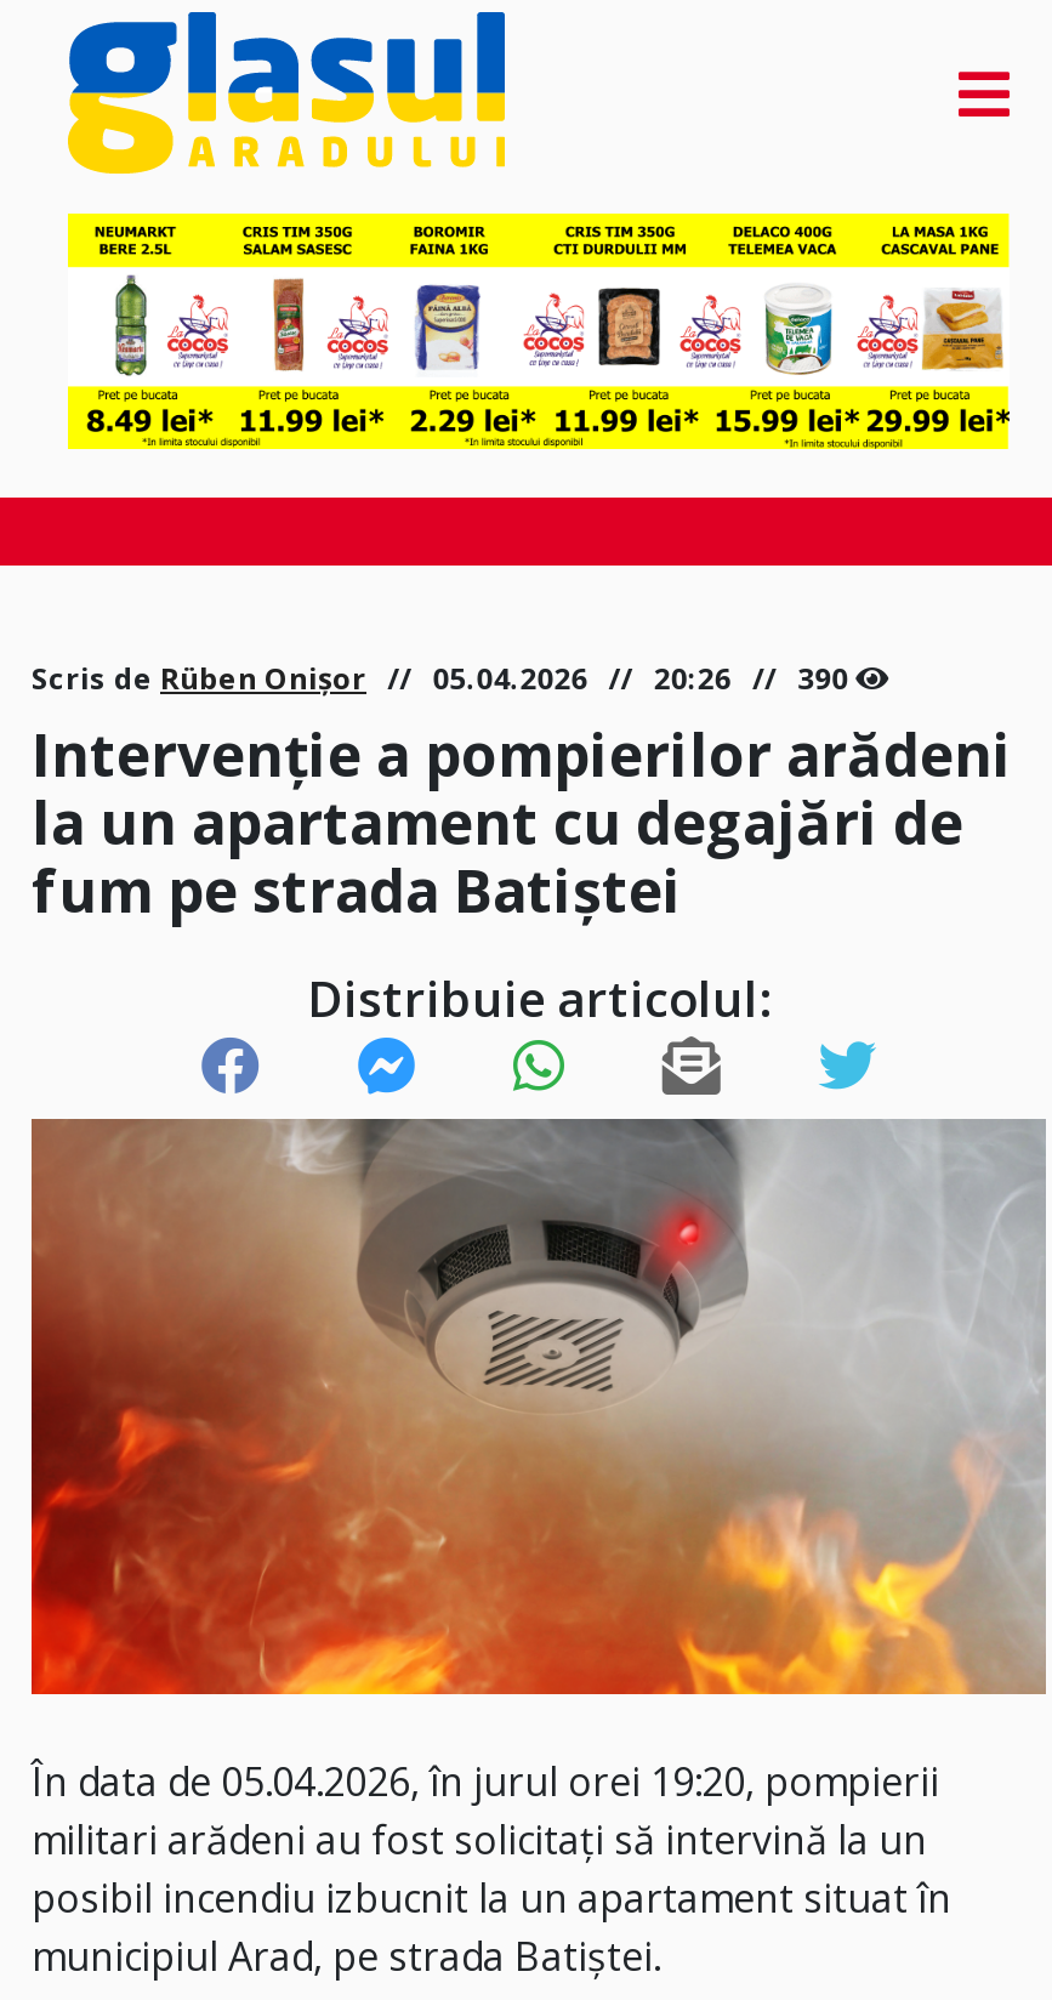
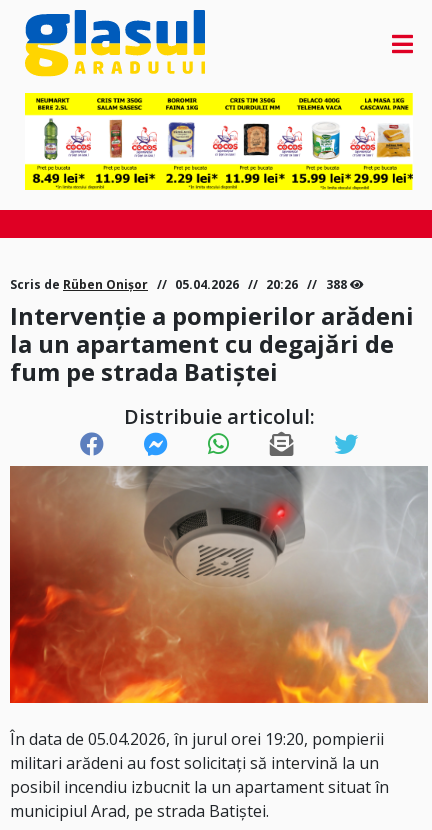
- Scris de Rüben Onișor 05.04.2026 20:26 390
+ Scris de Rüben Onișor 05.04.2026 20:26 388
